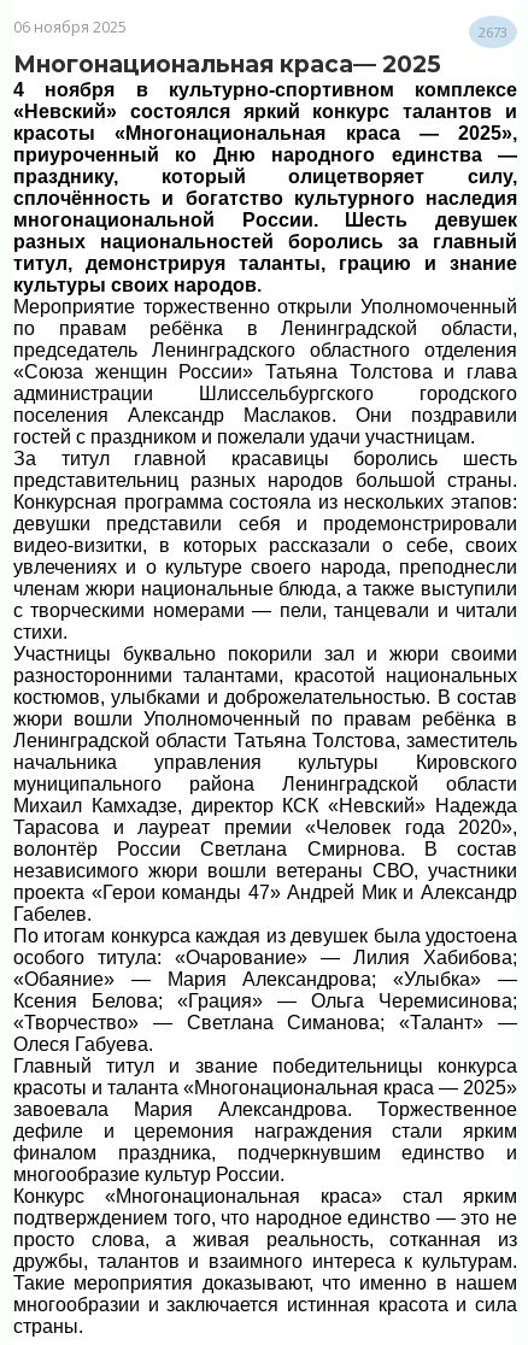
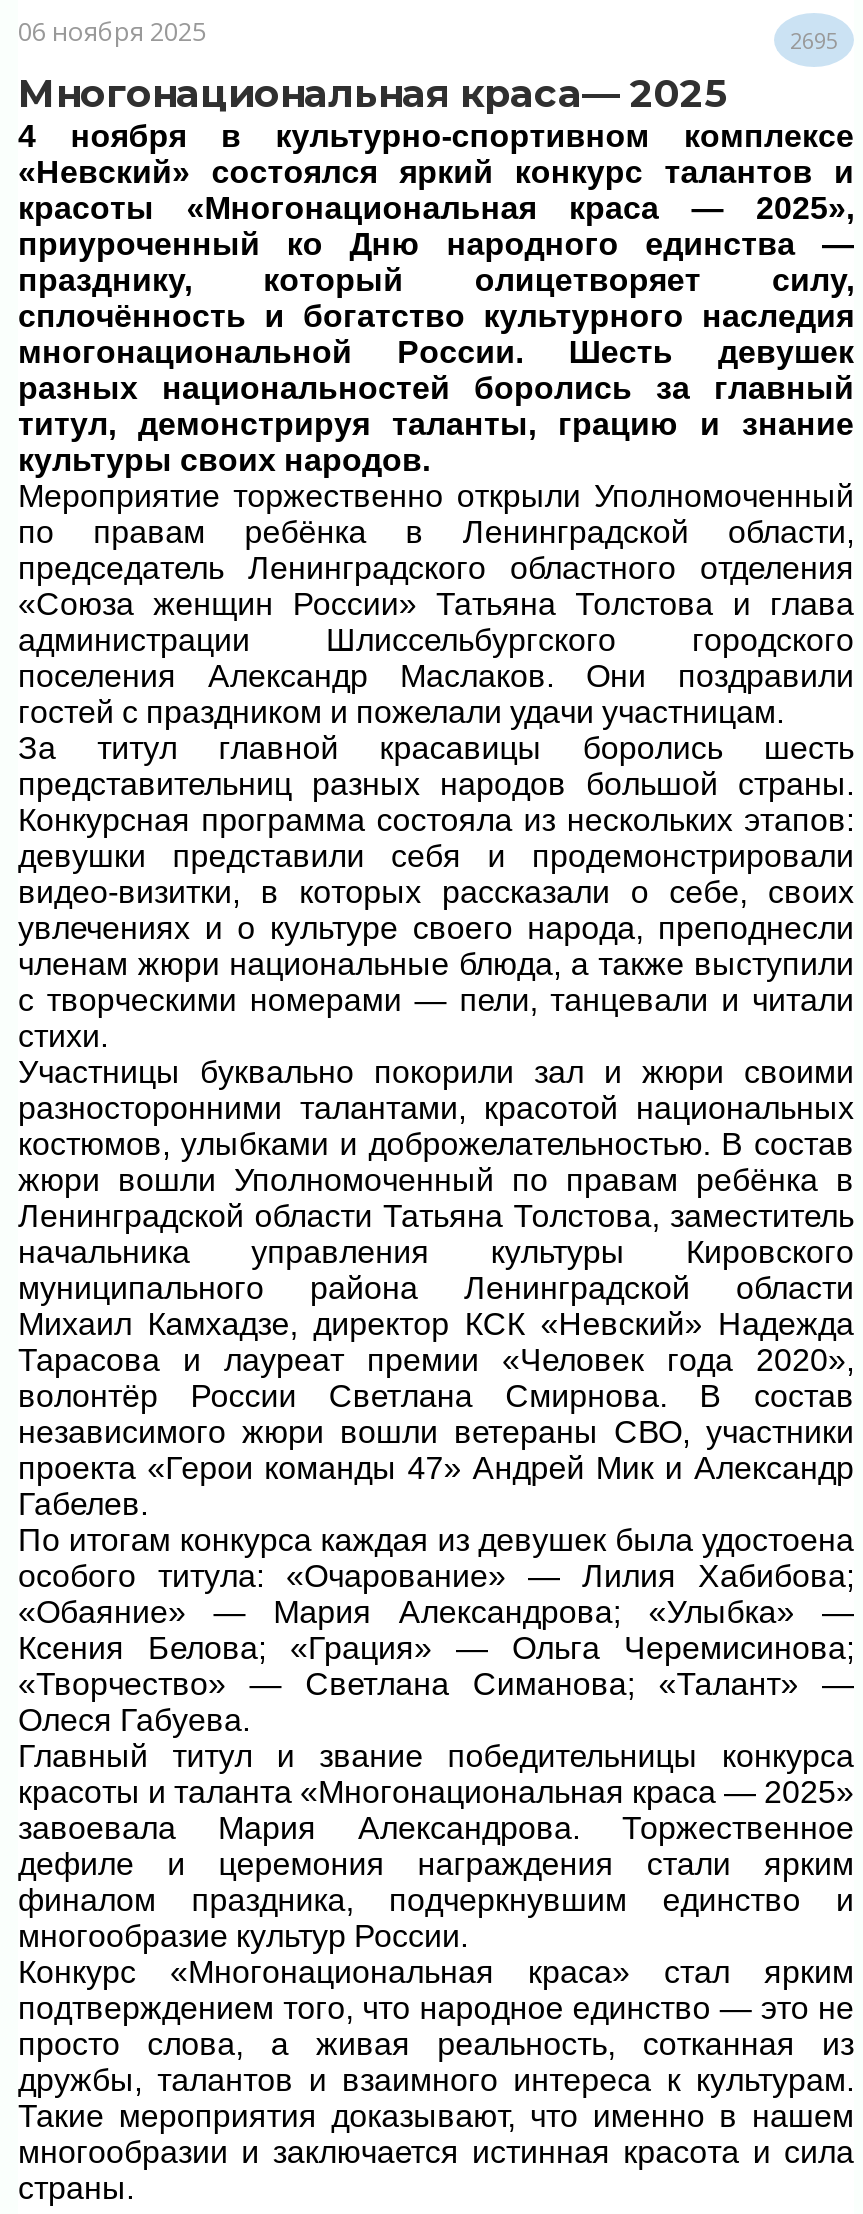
- 2673
+ 2695
